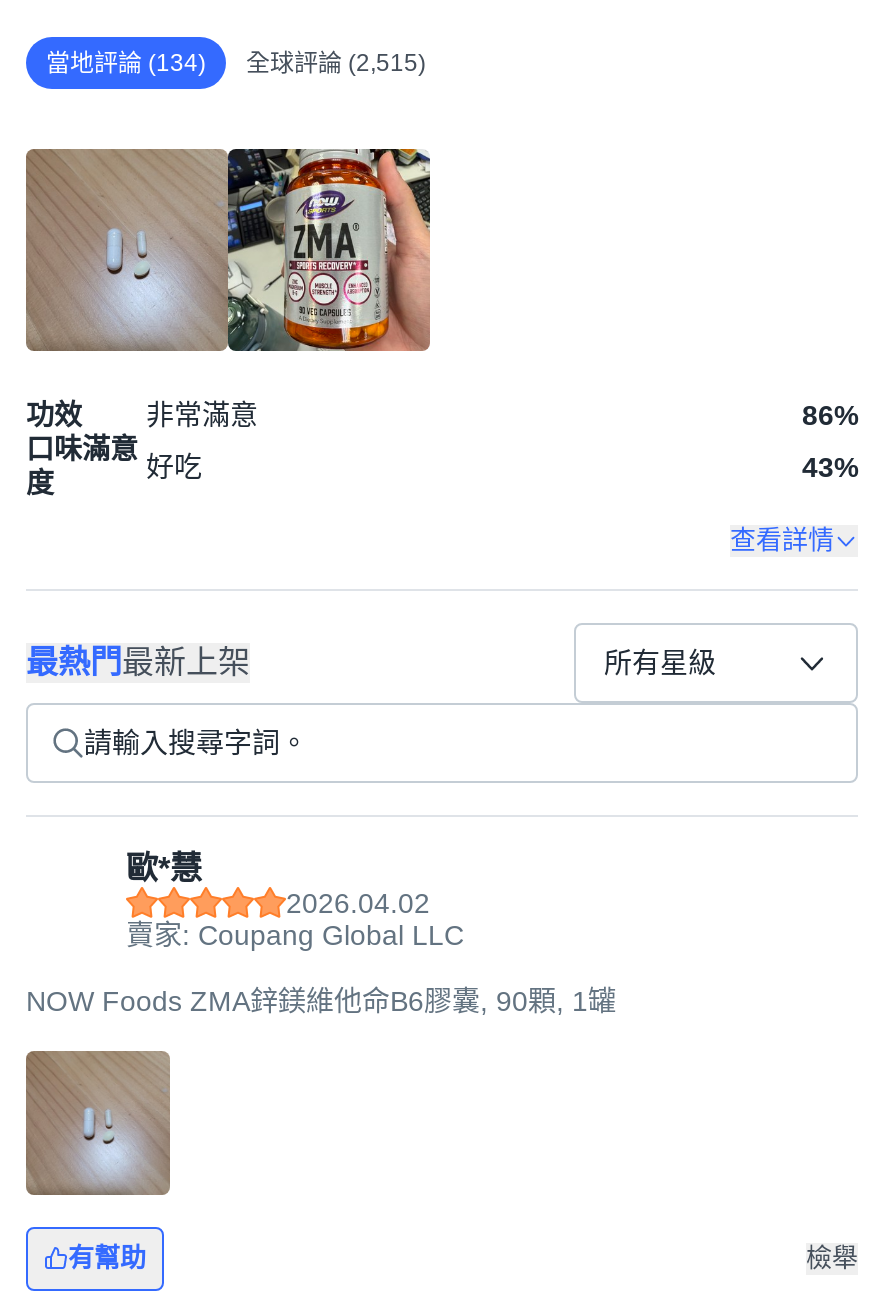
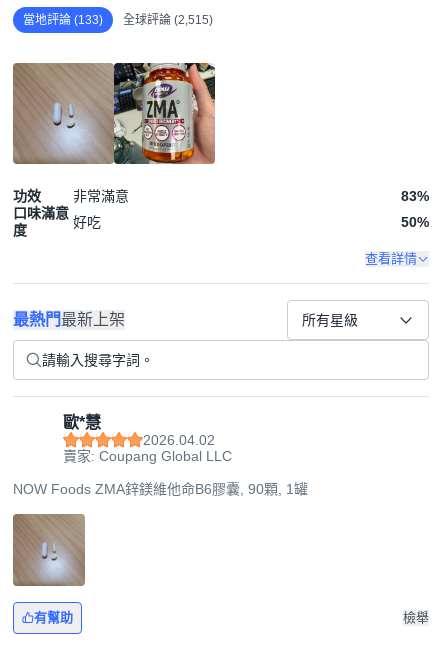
- 當地評論 (134) 全球評論 (2,515)
+ 當地評論 (133) 全球評論 (2,515)

- 86%
+ 83%

- 43%
+ 50%
